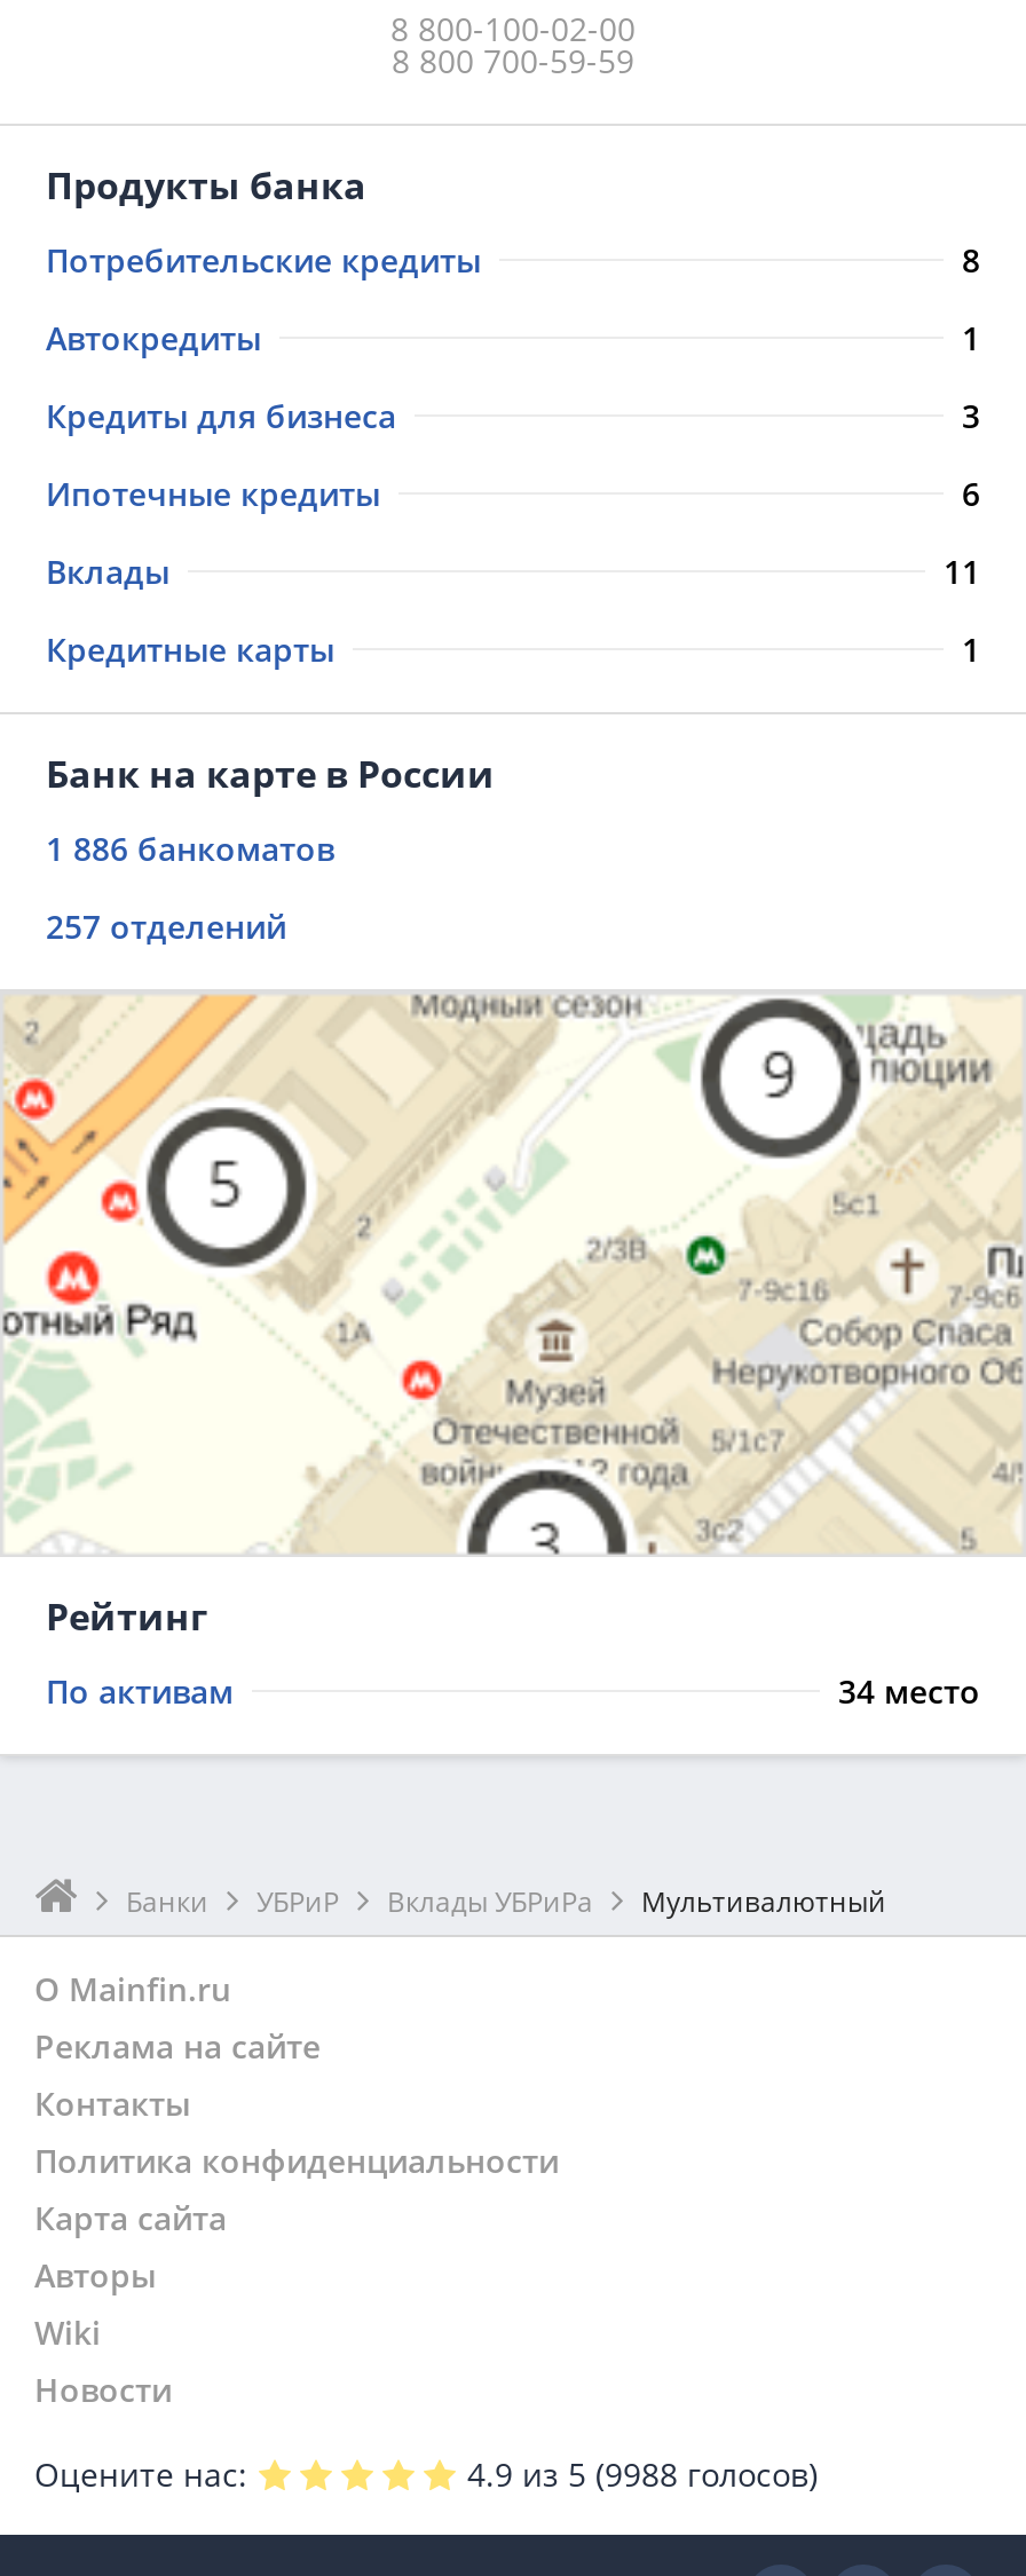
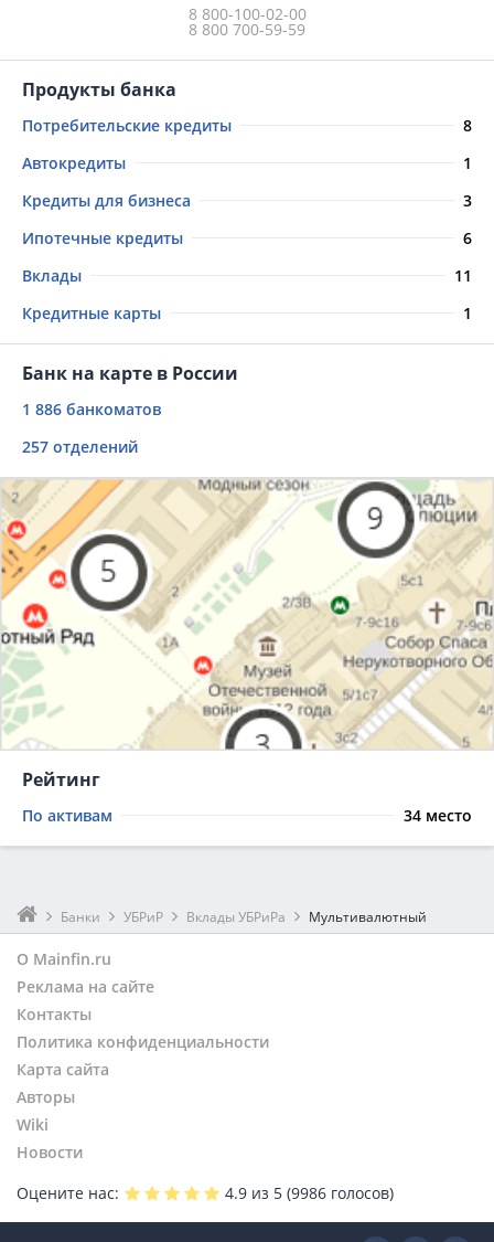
- 4.9 из 5 (9988 голосов)
+ 4.9 из 5 (9986 голосов)
